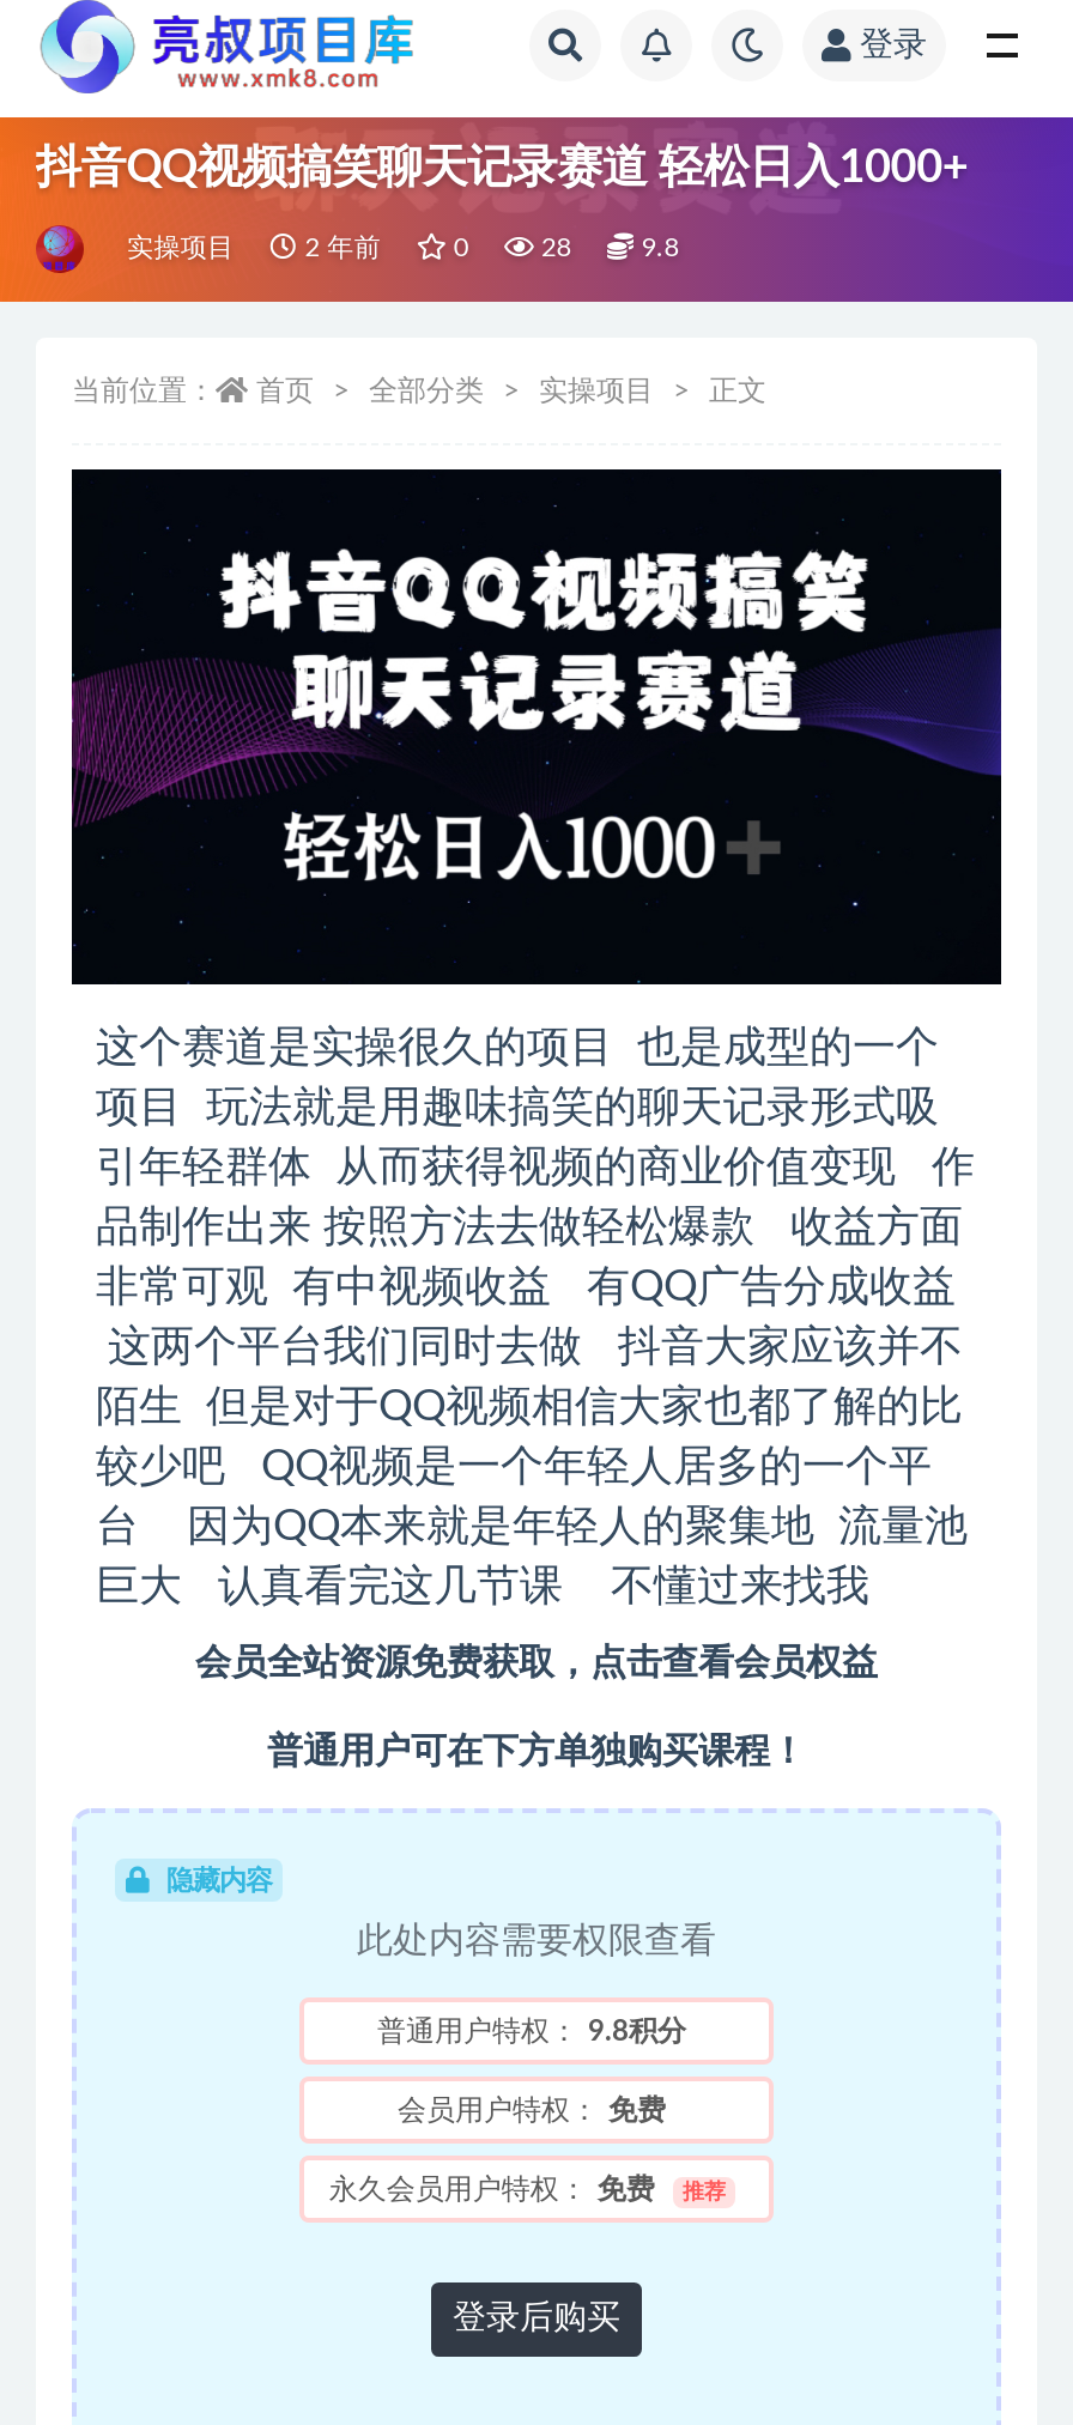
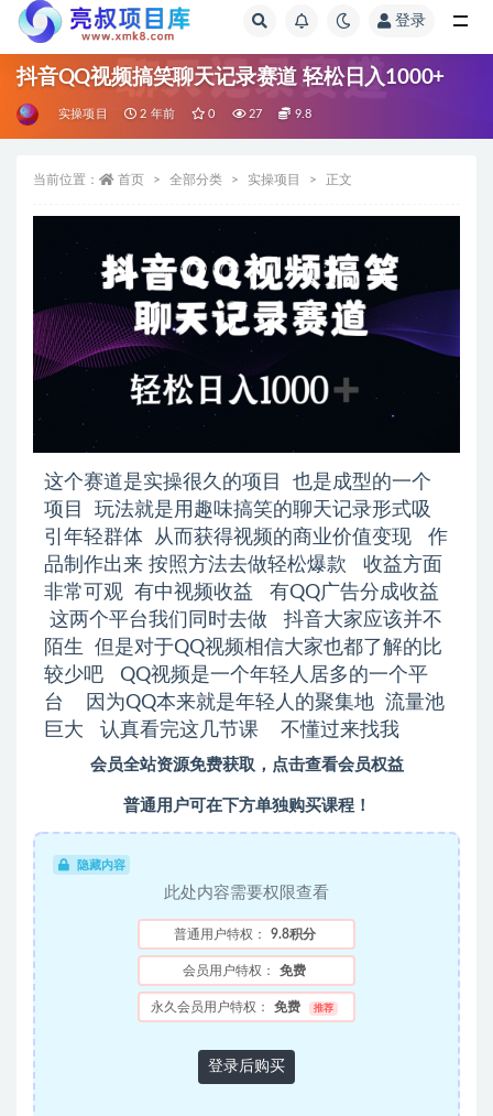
- 28
+ 27
